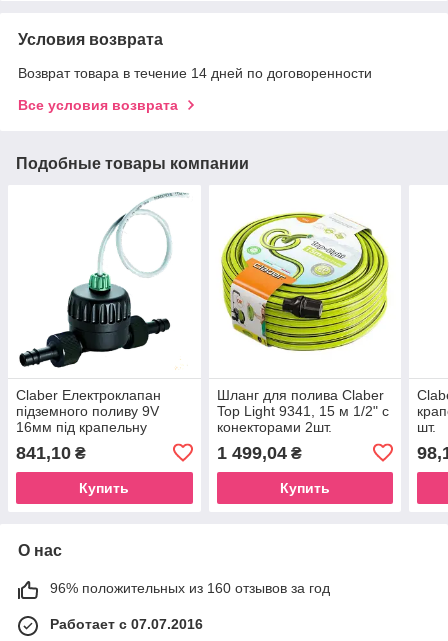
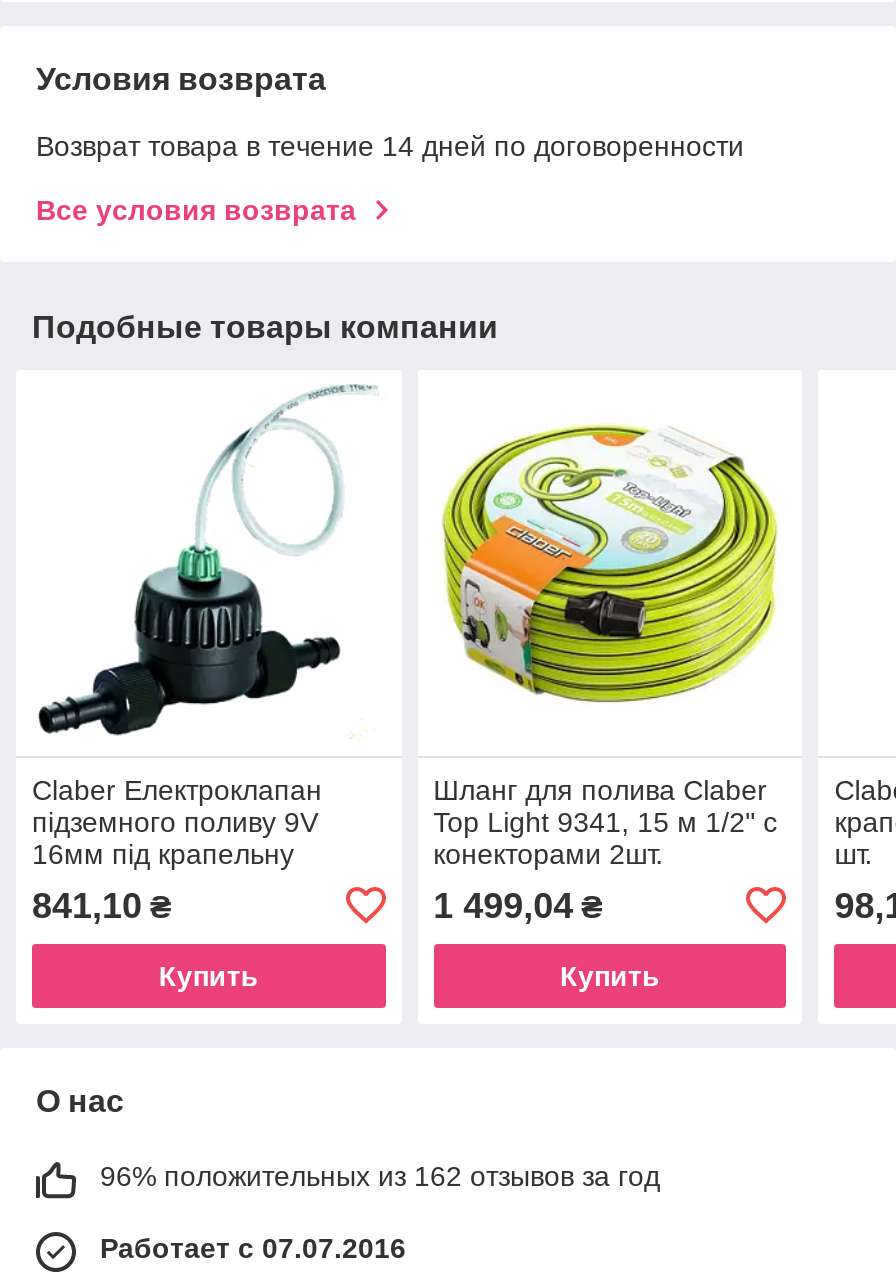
- 96% положительных из 160 отзывов за год
+ 96% положительных из 162 отзывов за год
